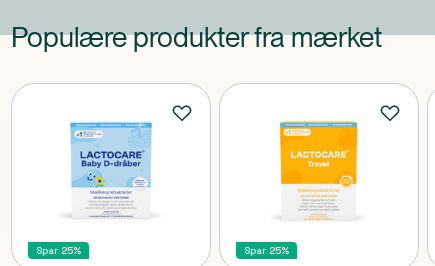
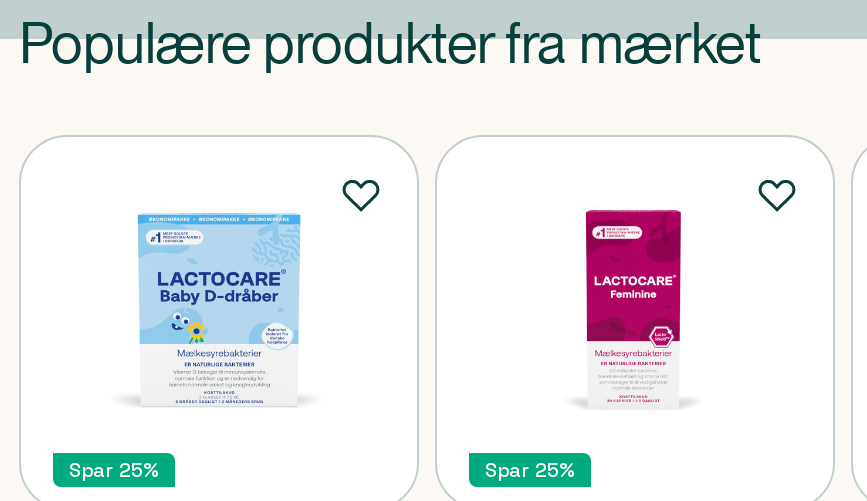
- [image]
+ [image]
